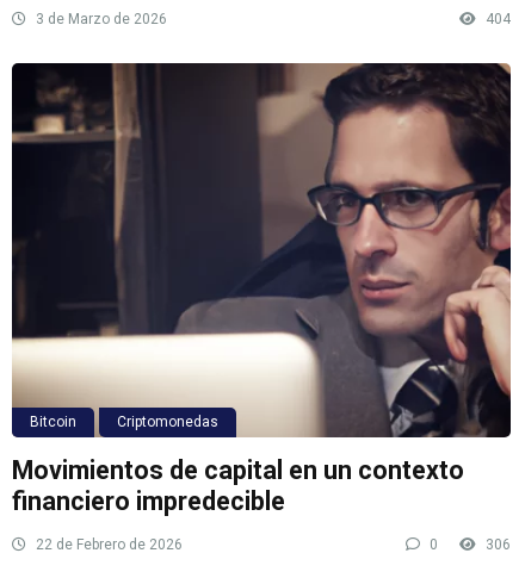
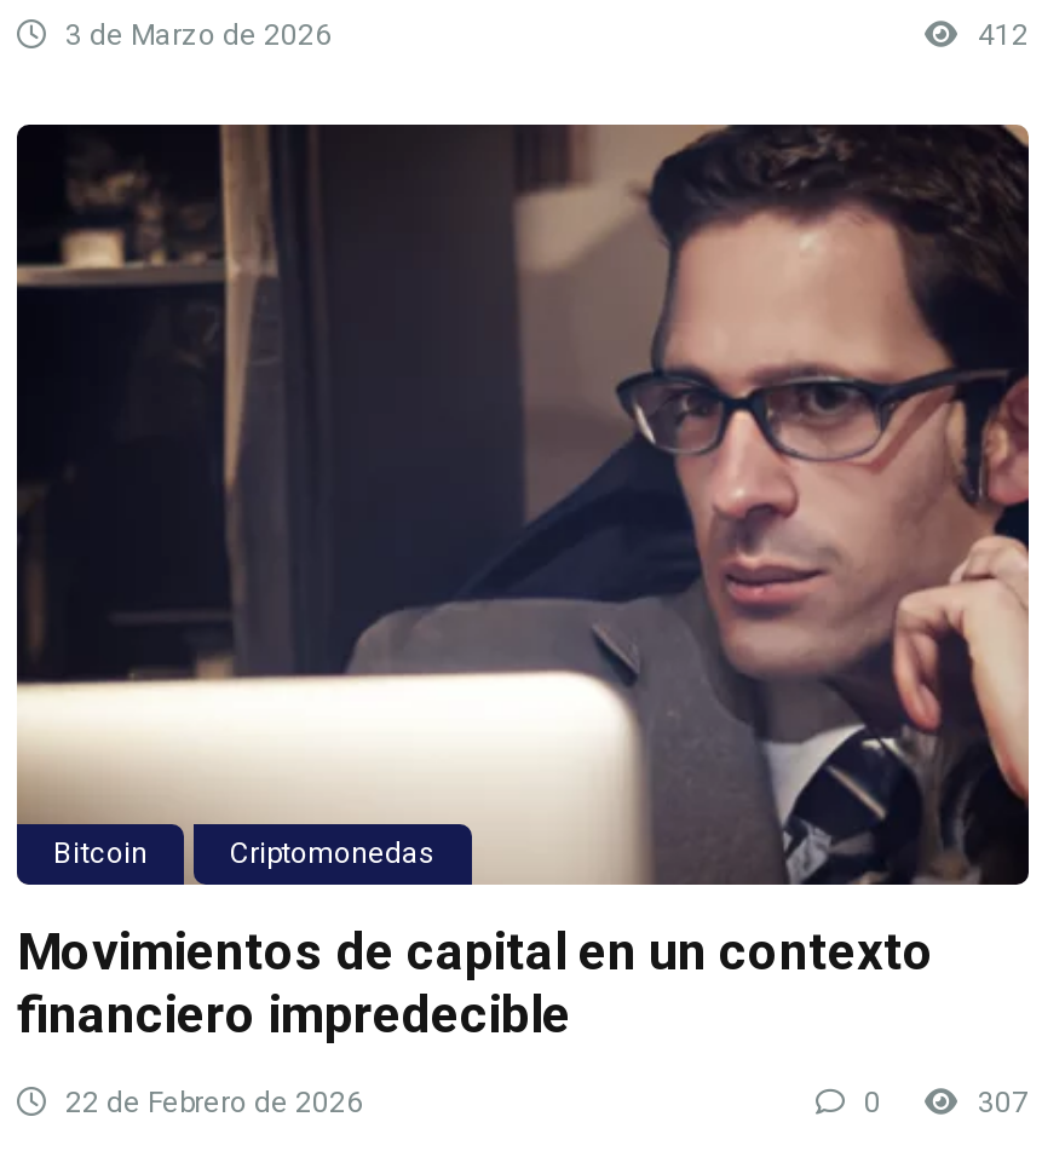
- 404
+ 412

- 306
+ 307
